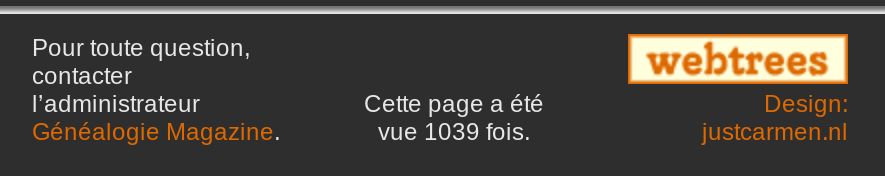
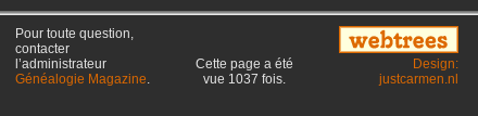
- vue 1039 fois.
+ vue 1037 fois.
